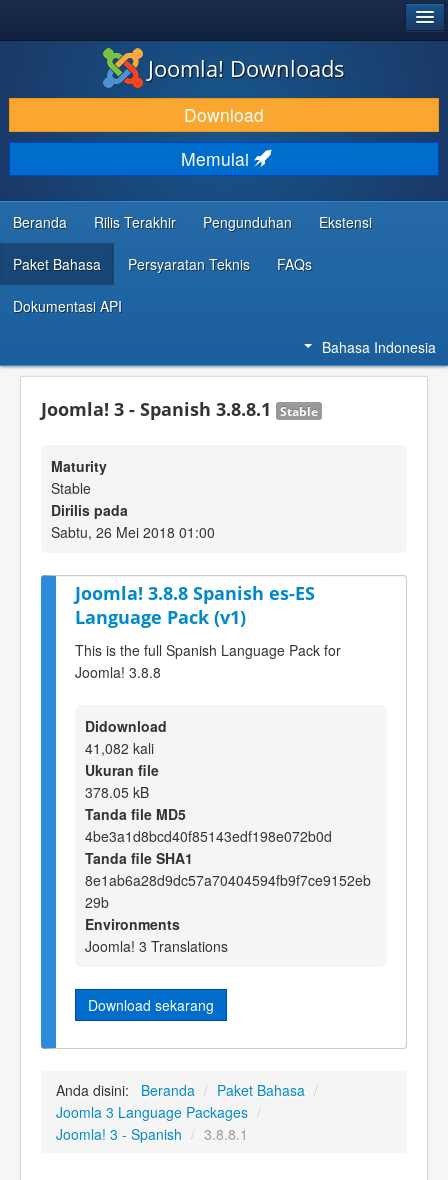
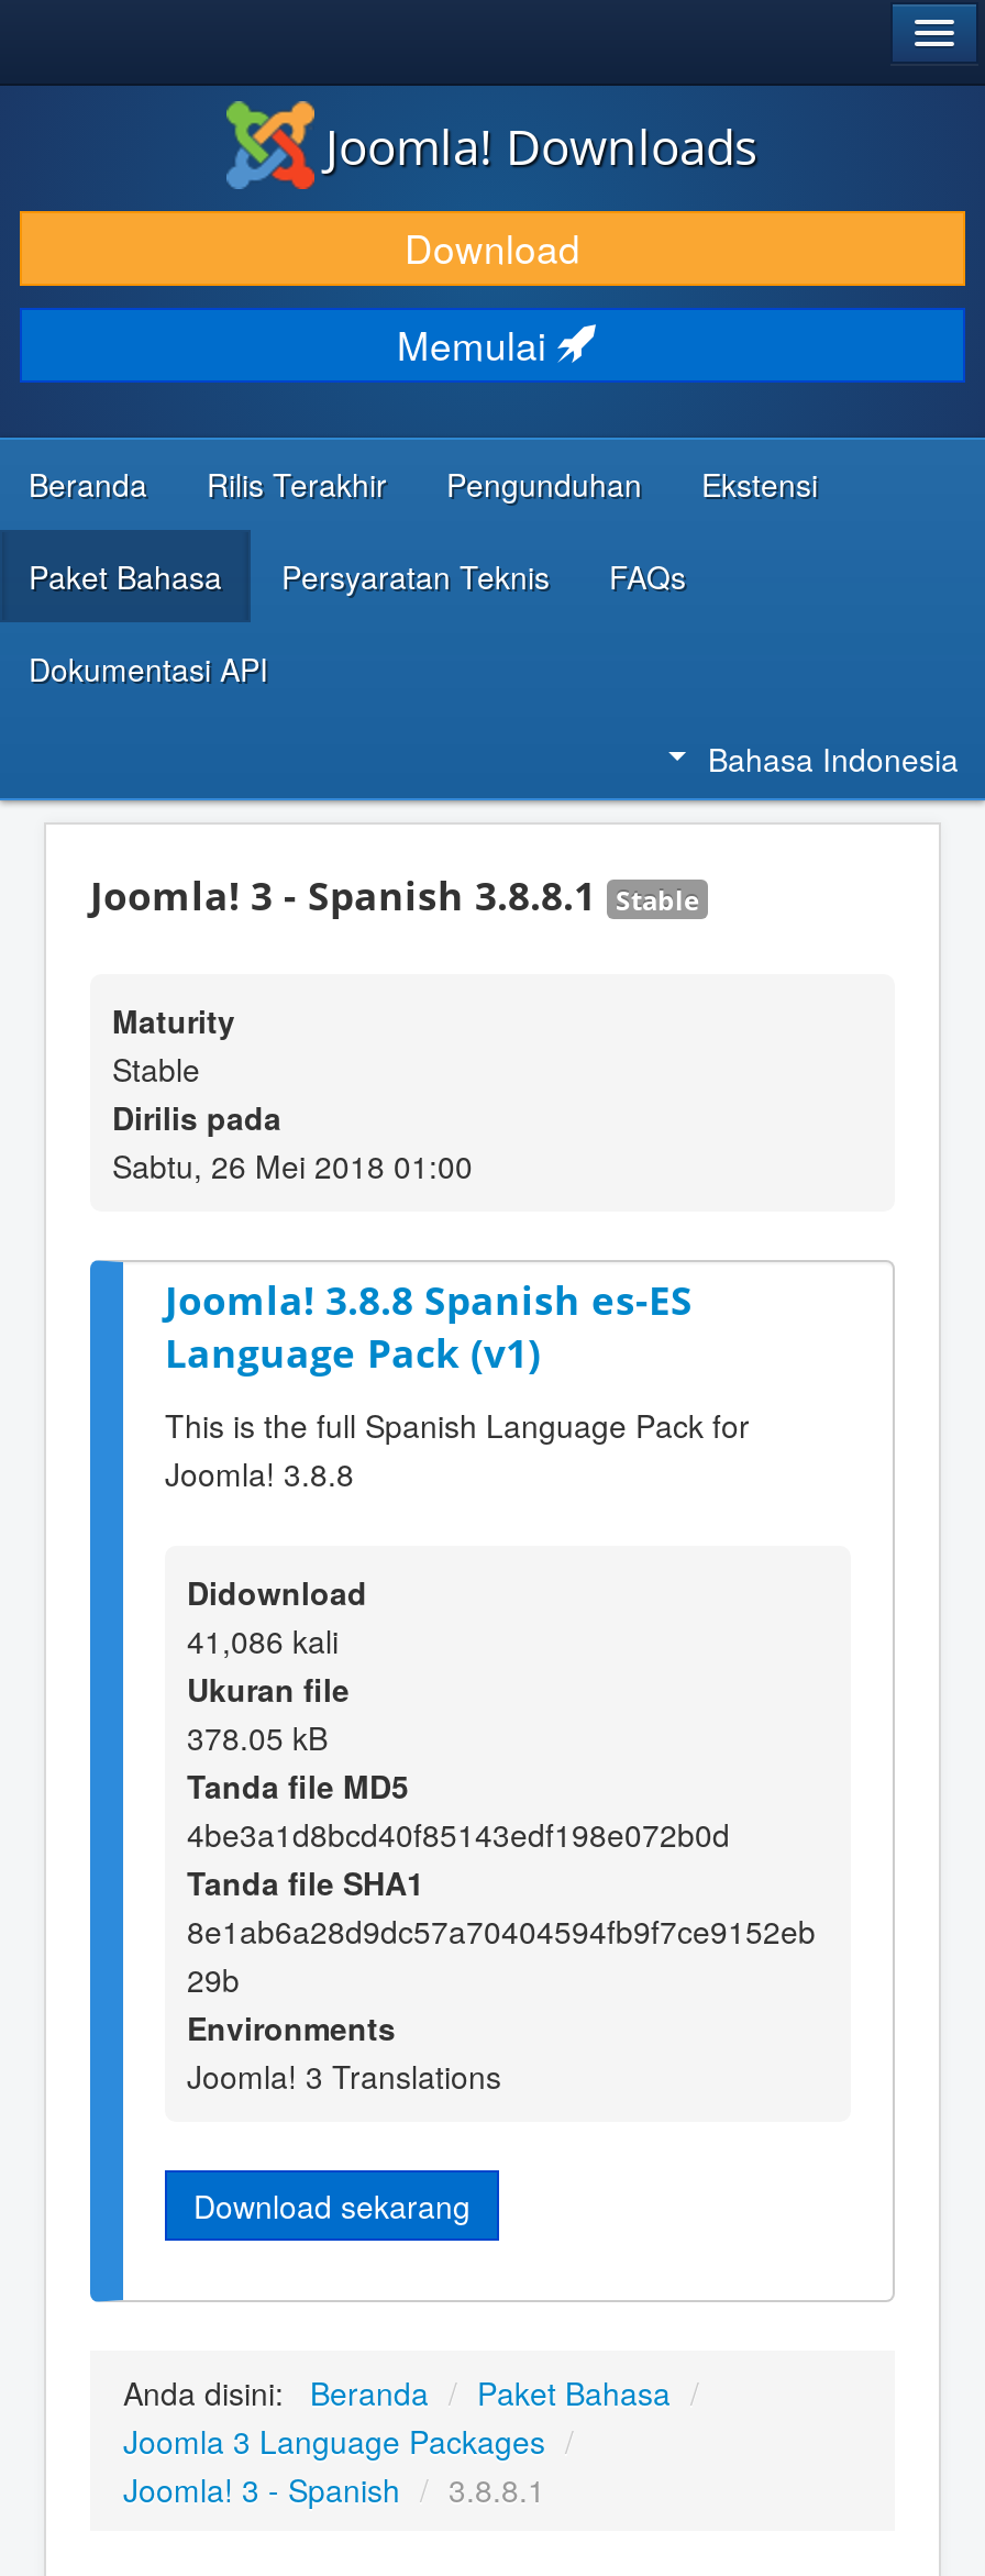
- 41,082 kali
+ 41,086 kali
